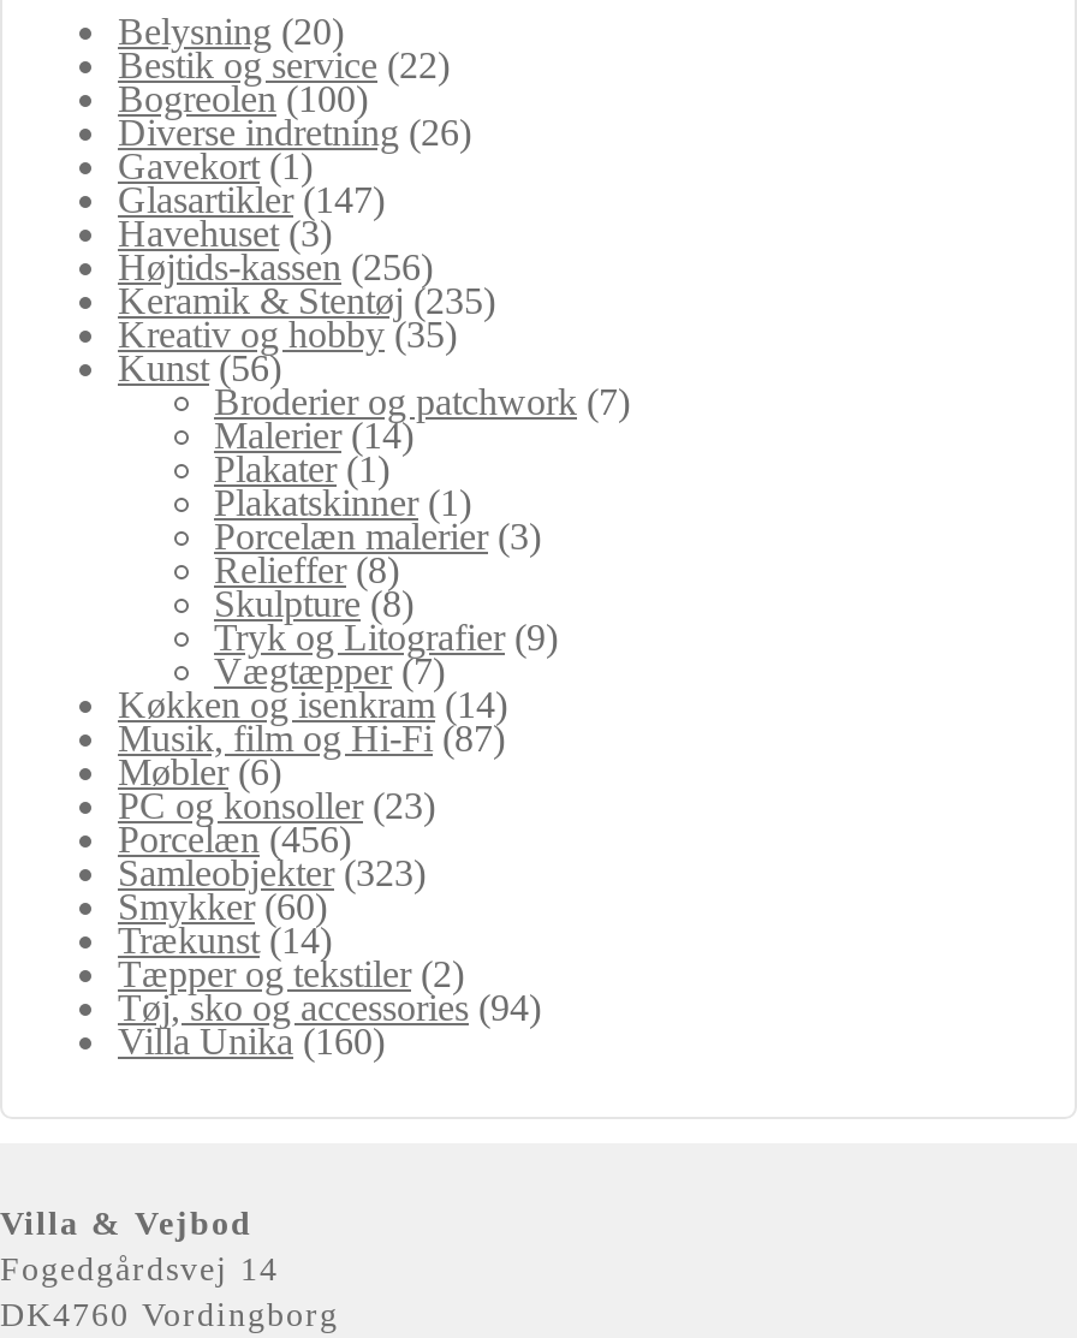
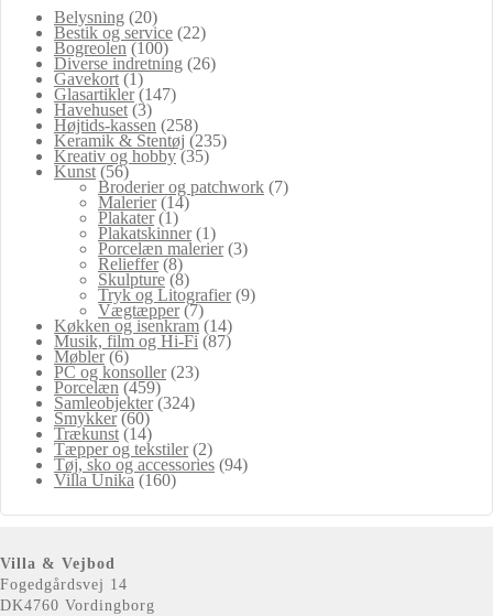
- Højtids-kassen (256)
+ Højtids-kassen (258)

- Porcelæn (456)
+ Porcelæn (459)

- Samleobjekter (323)
+ Samleobjekter (324)
